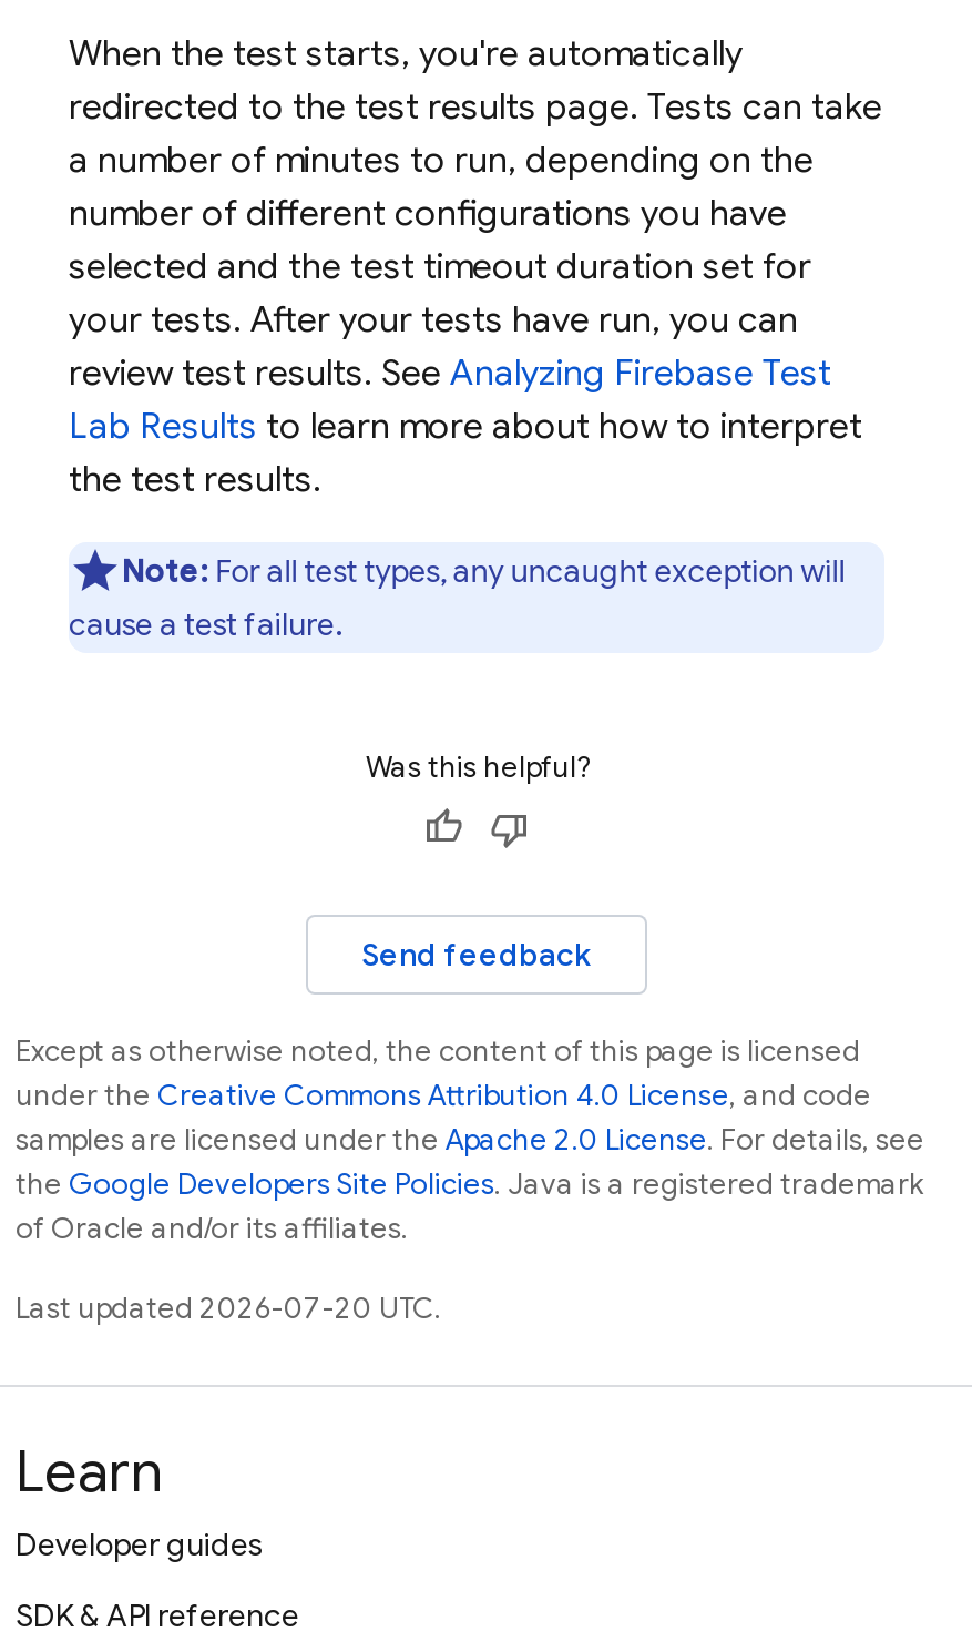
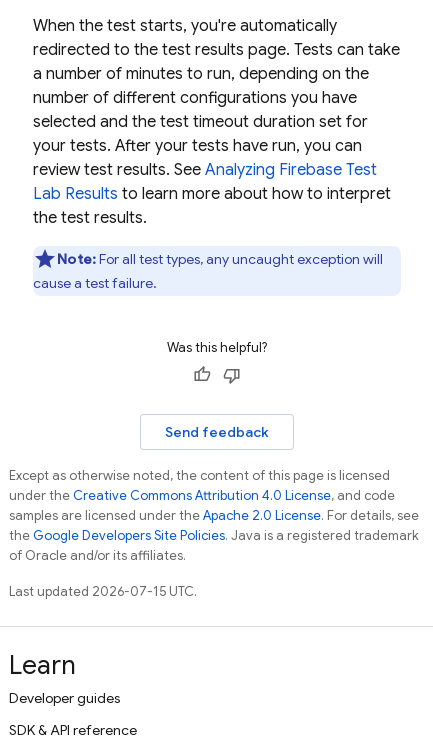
- Last updated 2026-07-20 UTC.
+ Last updated 2026-07-15 UTC.
